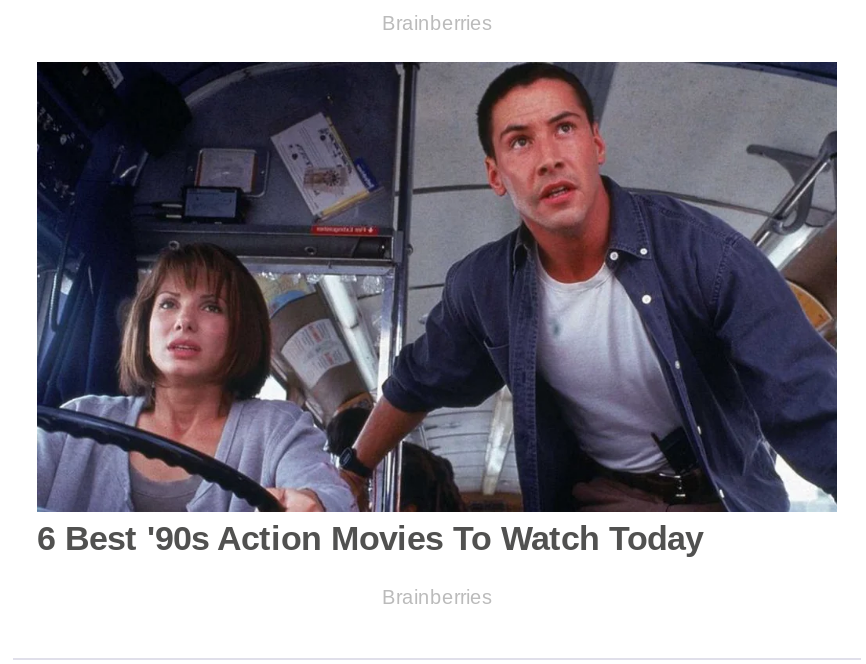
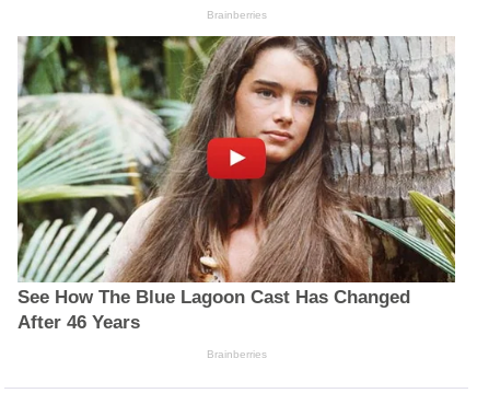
- [image]
- 6 Best '90s Action Movies To Watch Today
+ [image]
+ See How The Blue Lagoon Cast Has Changed
+ After 46 Years
